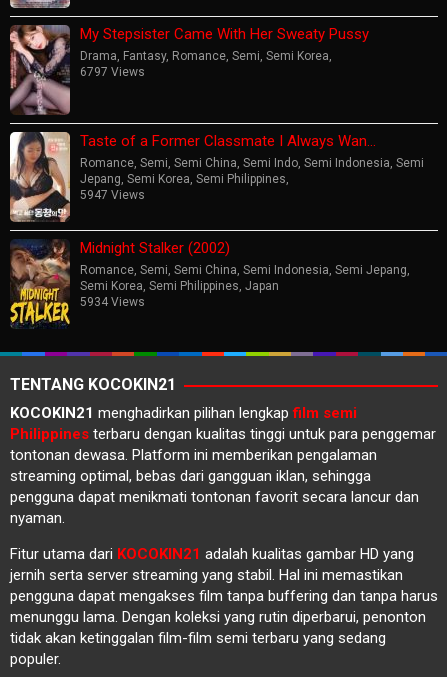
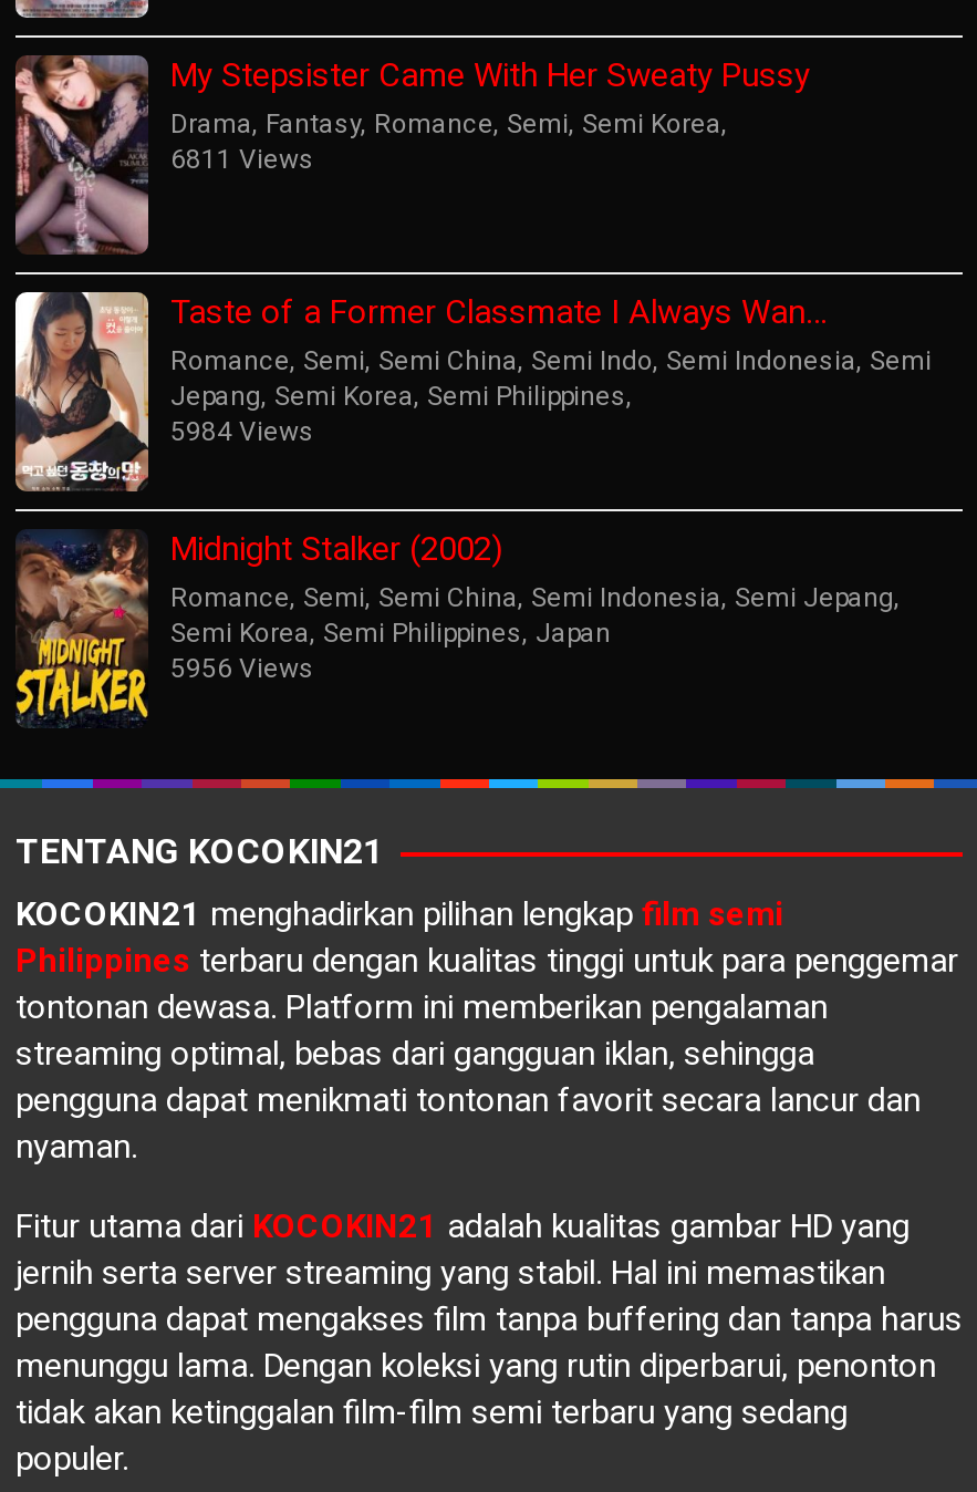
- 6797 Views
+ 6811 Views

- 5947 Views
+ 5984 Views

- 5934 Views
+ 5956 Views
